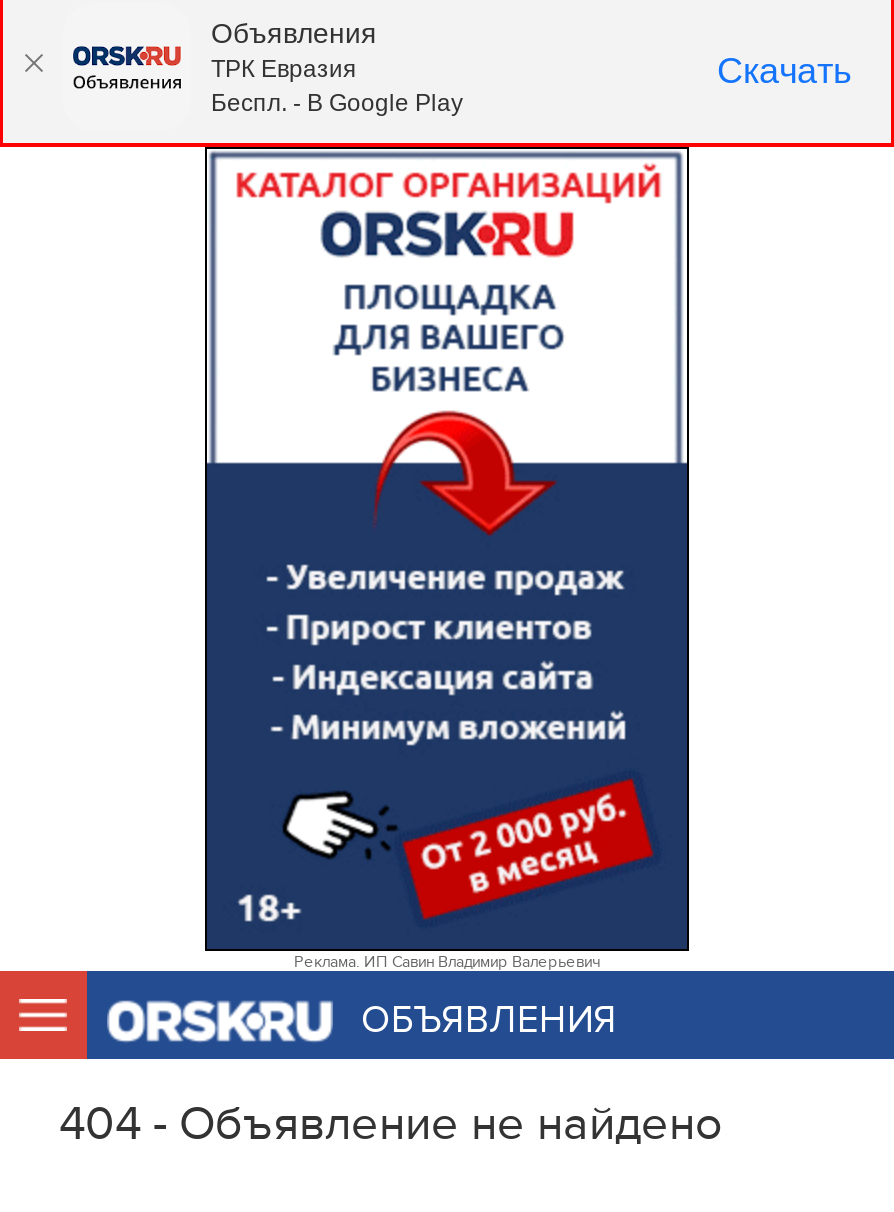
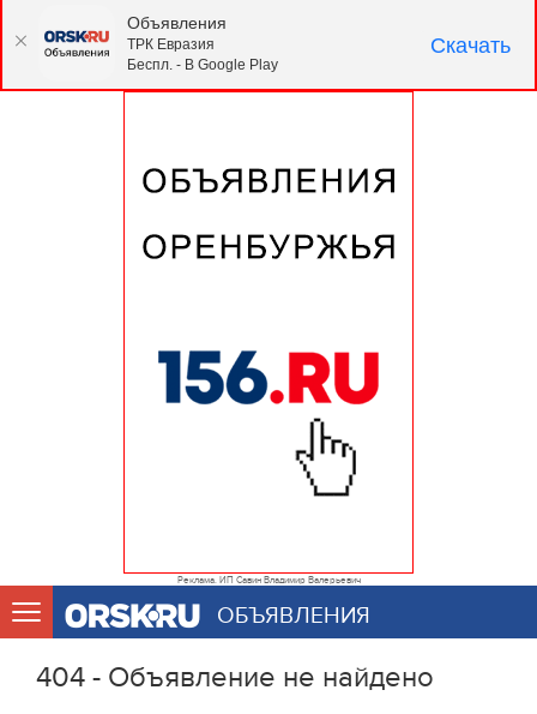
- [image]
+ [image]
